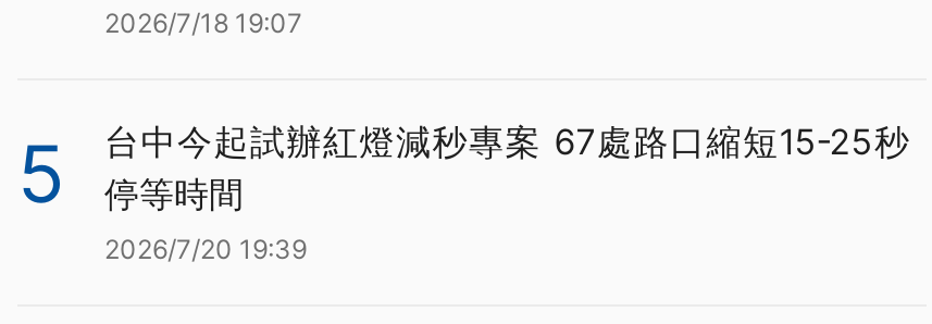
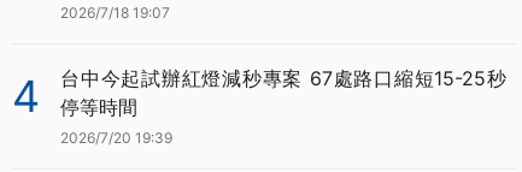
- 5 台中今起試辦紅燈減秒專案 67處路口縮短15-25秒 停等時間
+ 4 台中今起試辦紅燈減秒專案 67處路口縮短15-25秒 停等時間
